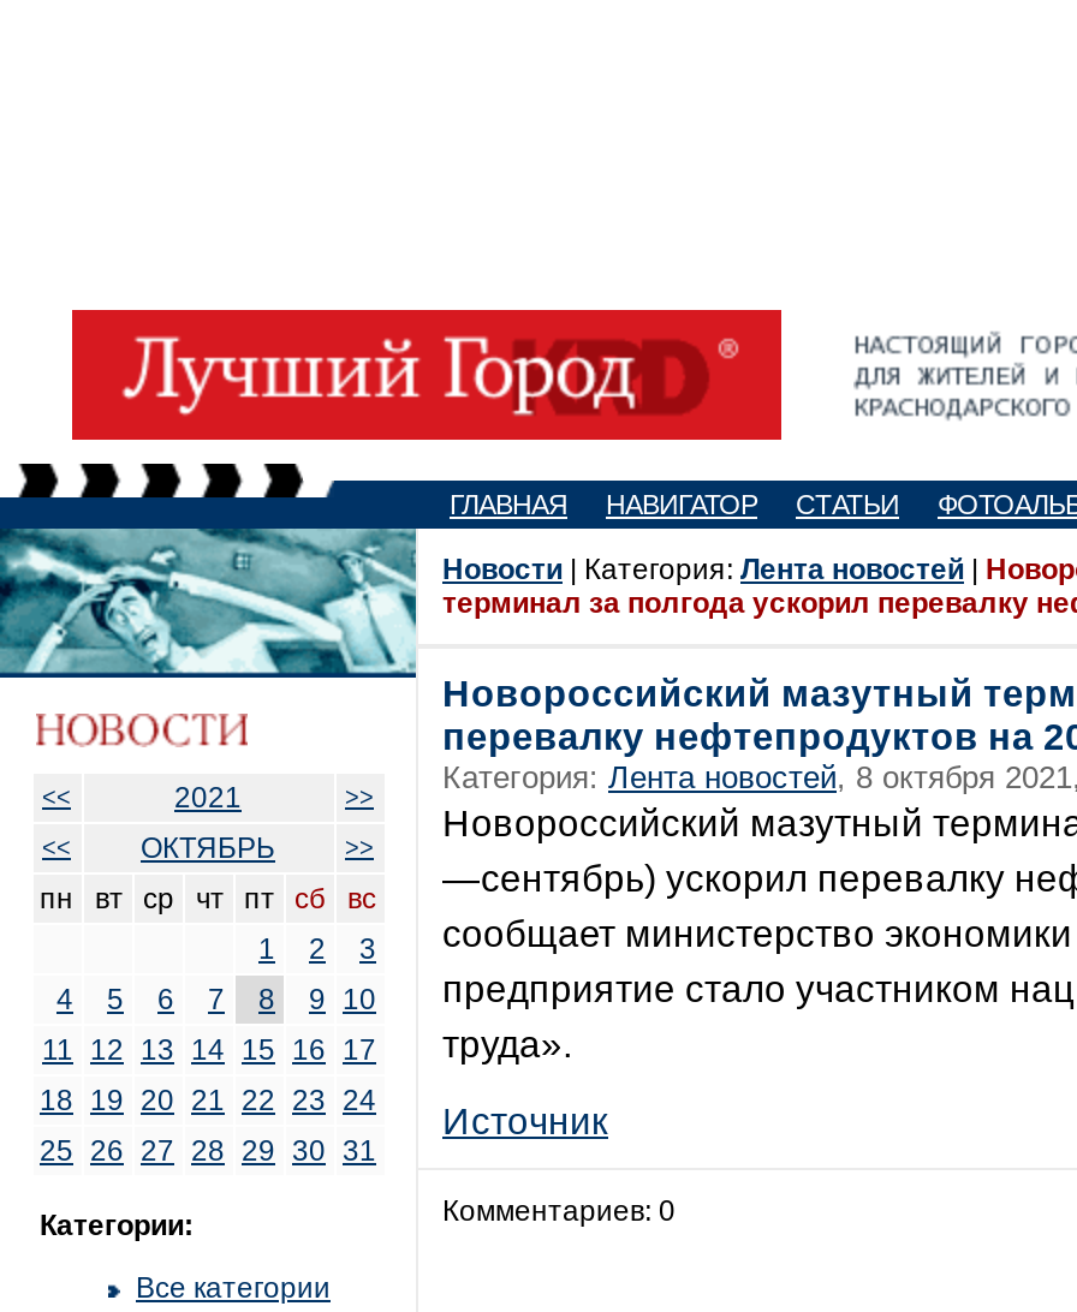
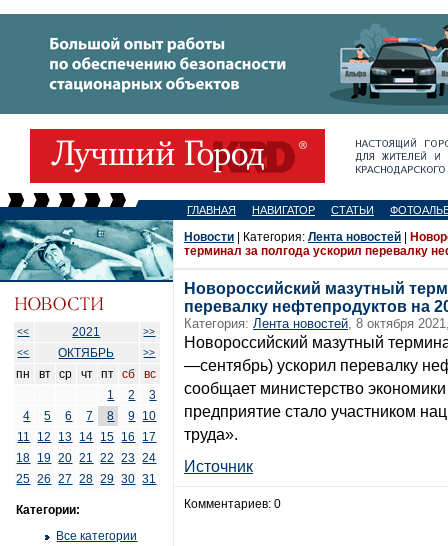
+ [image]
